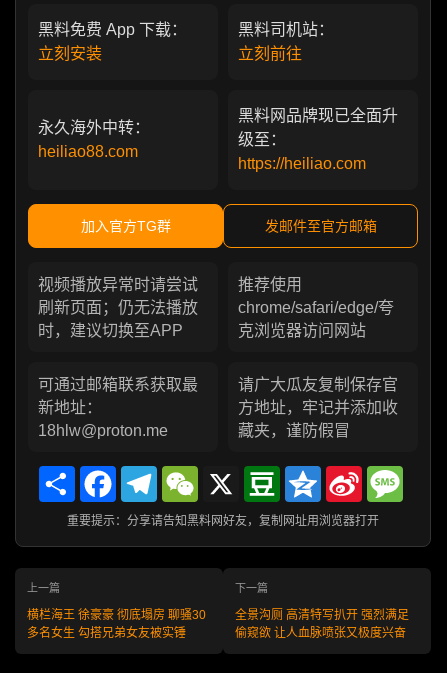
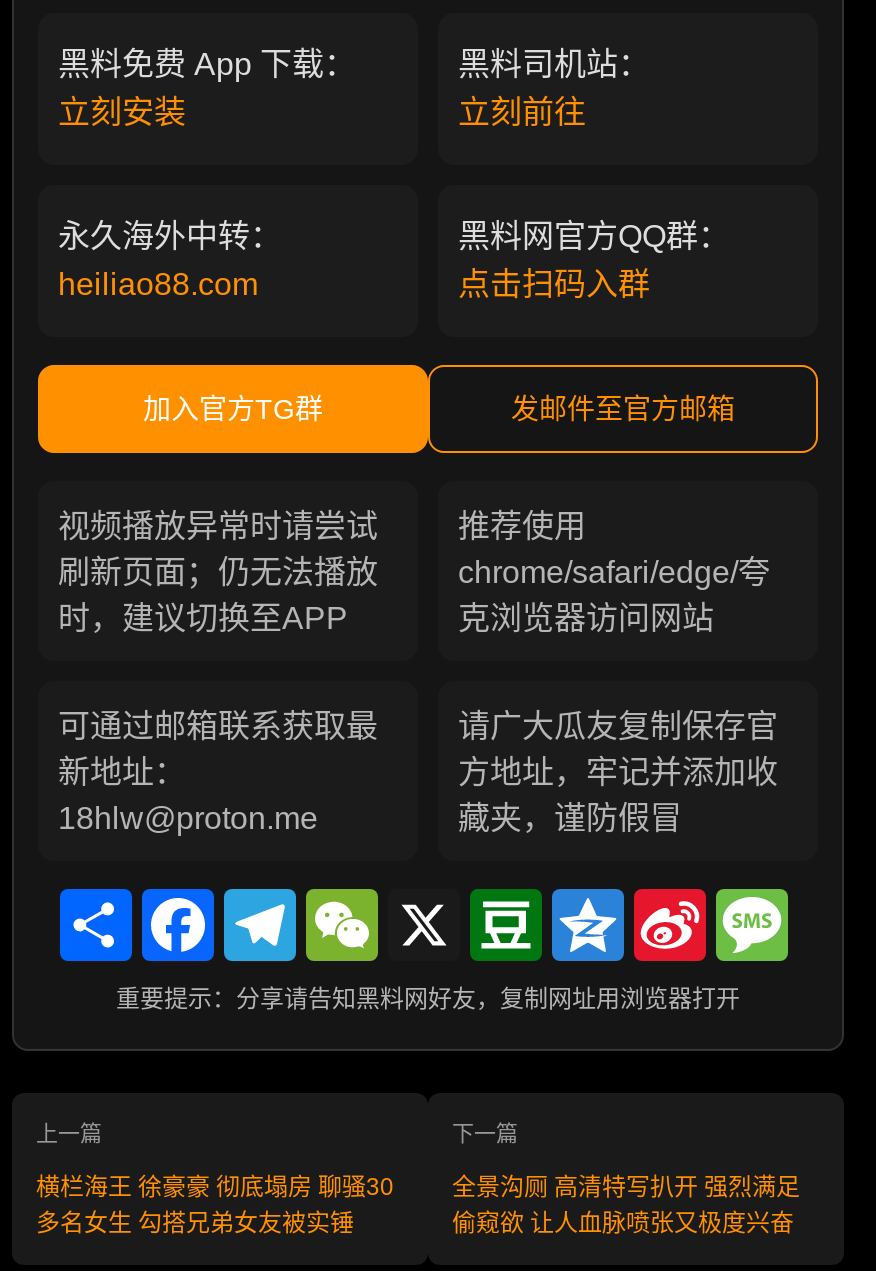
- 黑料网品牌现已全面升
- 级至：
- https://heiliao.com
+ 黑料网官方QQ群：
+ 点击扫码入群
